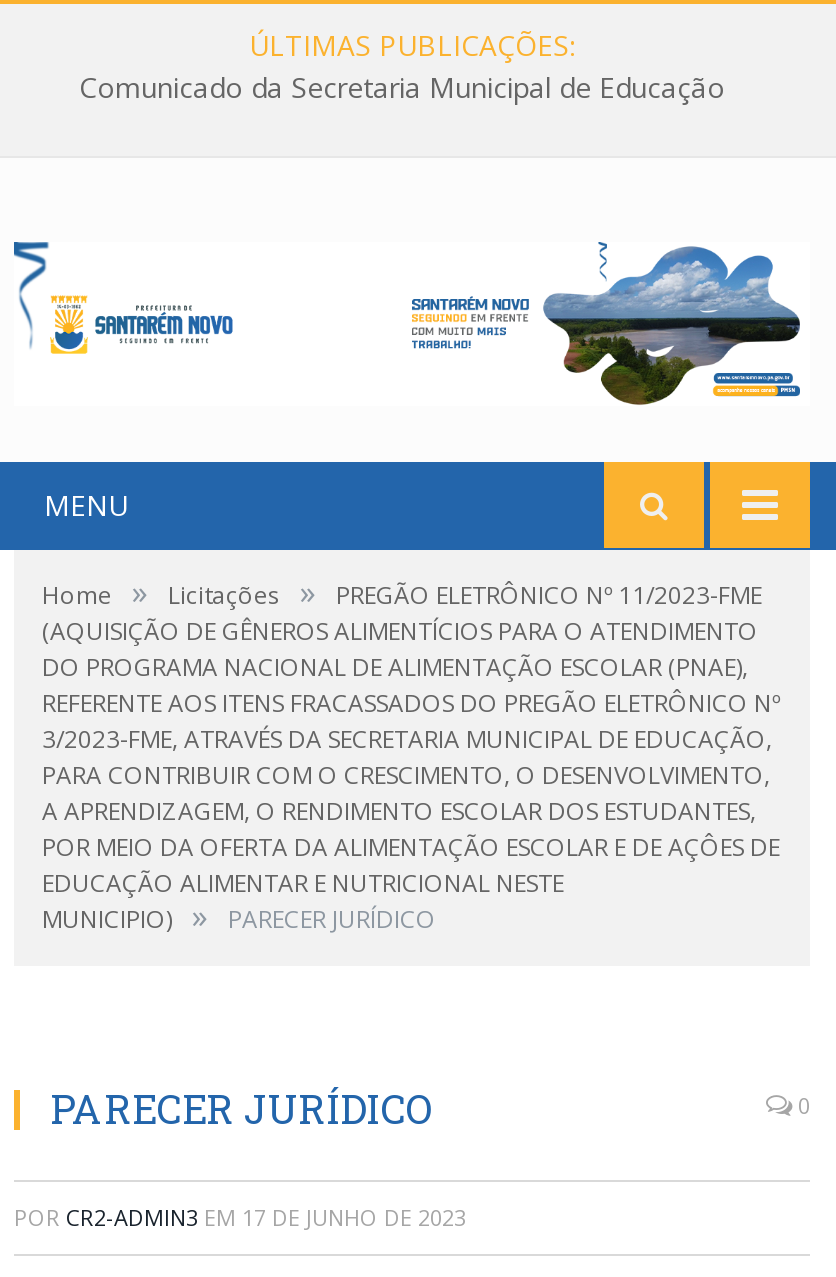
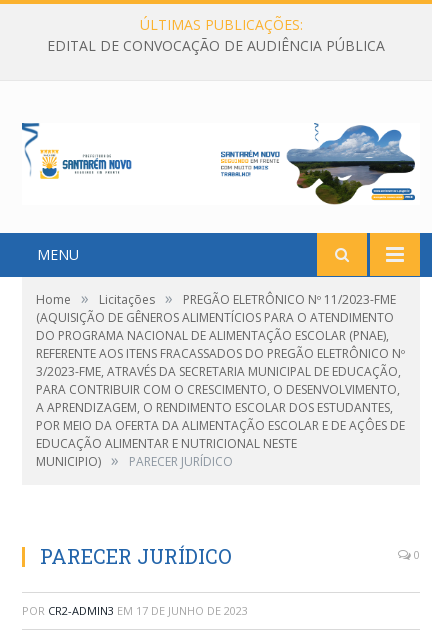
+ EDITAL DE CONVOCAÇÃO DE AUDIÊNCIA PÚBLICA
